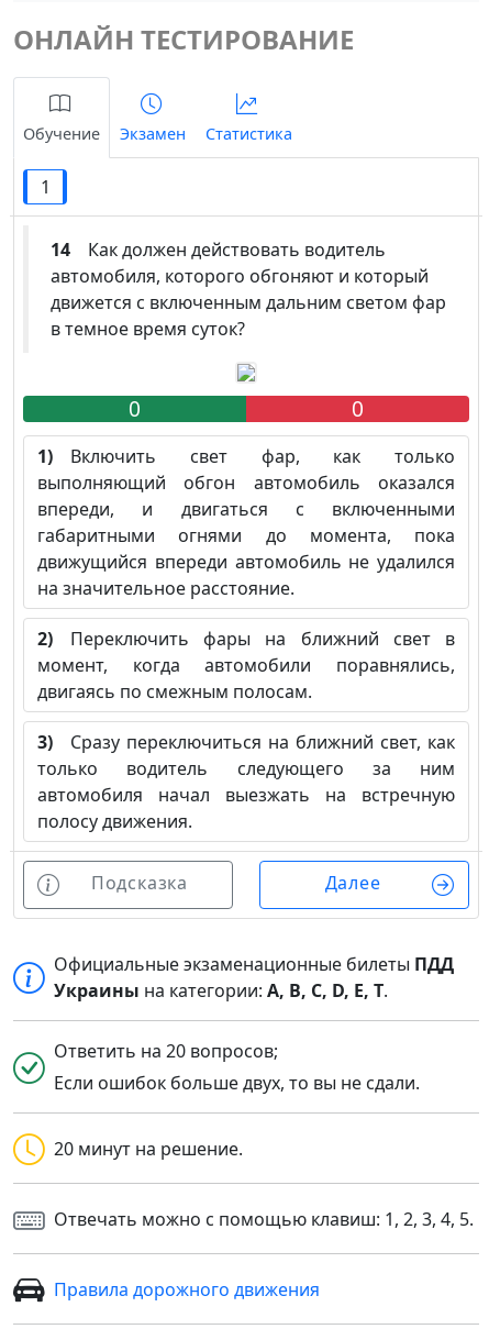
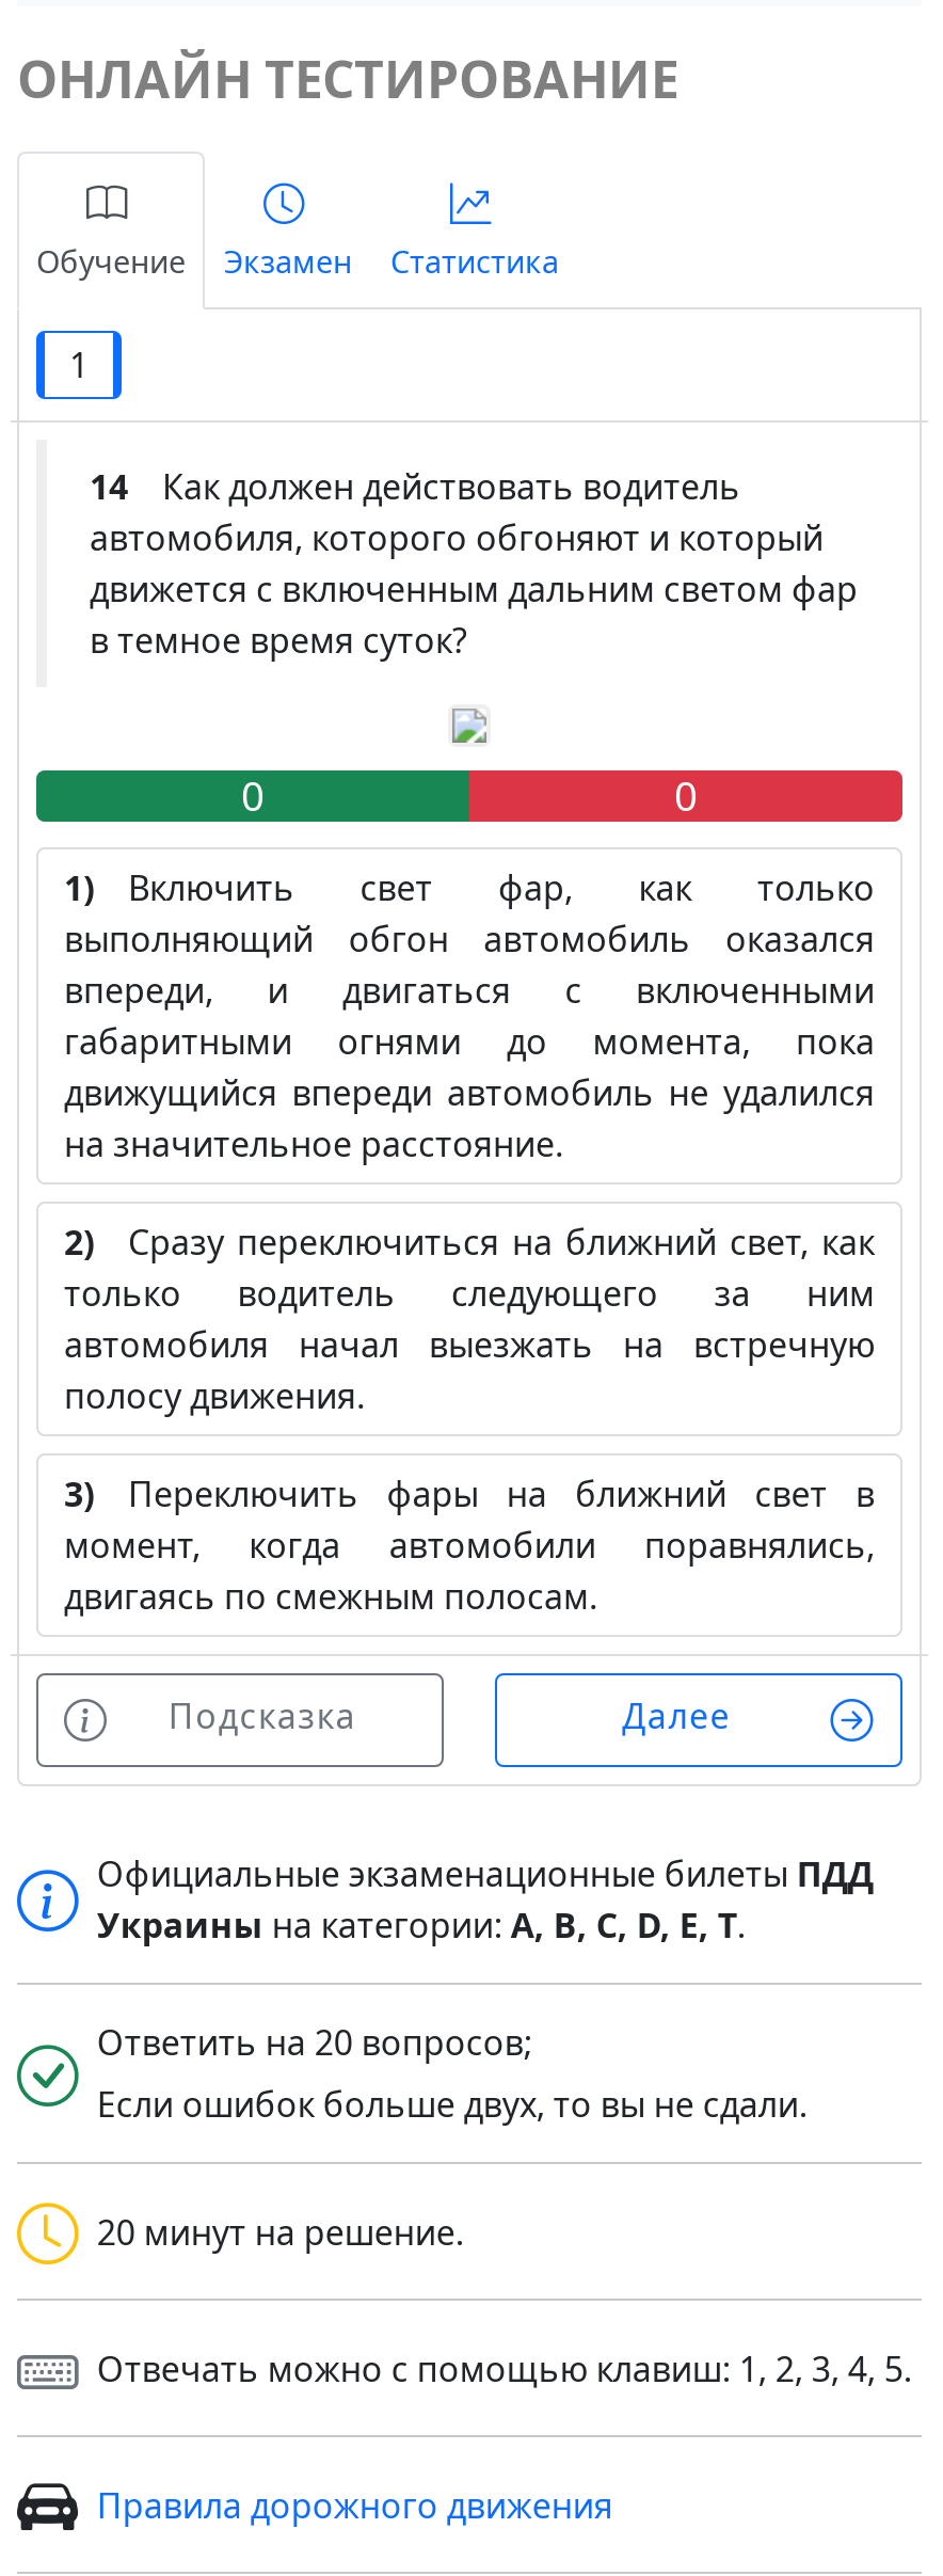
- 2) Переключить фары на ближний свет в
- 3) Сразу переключиться на ближний свет, как
+ 2) Сразу переключиться на ближний свет, как

moved down: момент, когда автомобили поравнялись, | двигаясь по смежным полосам.

moved up: только водитель следующего за ним | автомобиля начал выезжать на встречную | полосу движения.

+ 3) Переключить фары на ближний свет в
